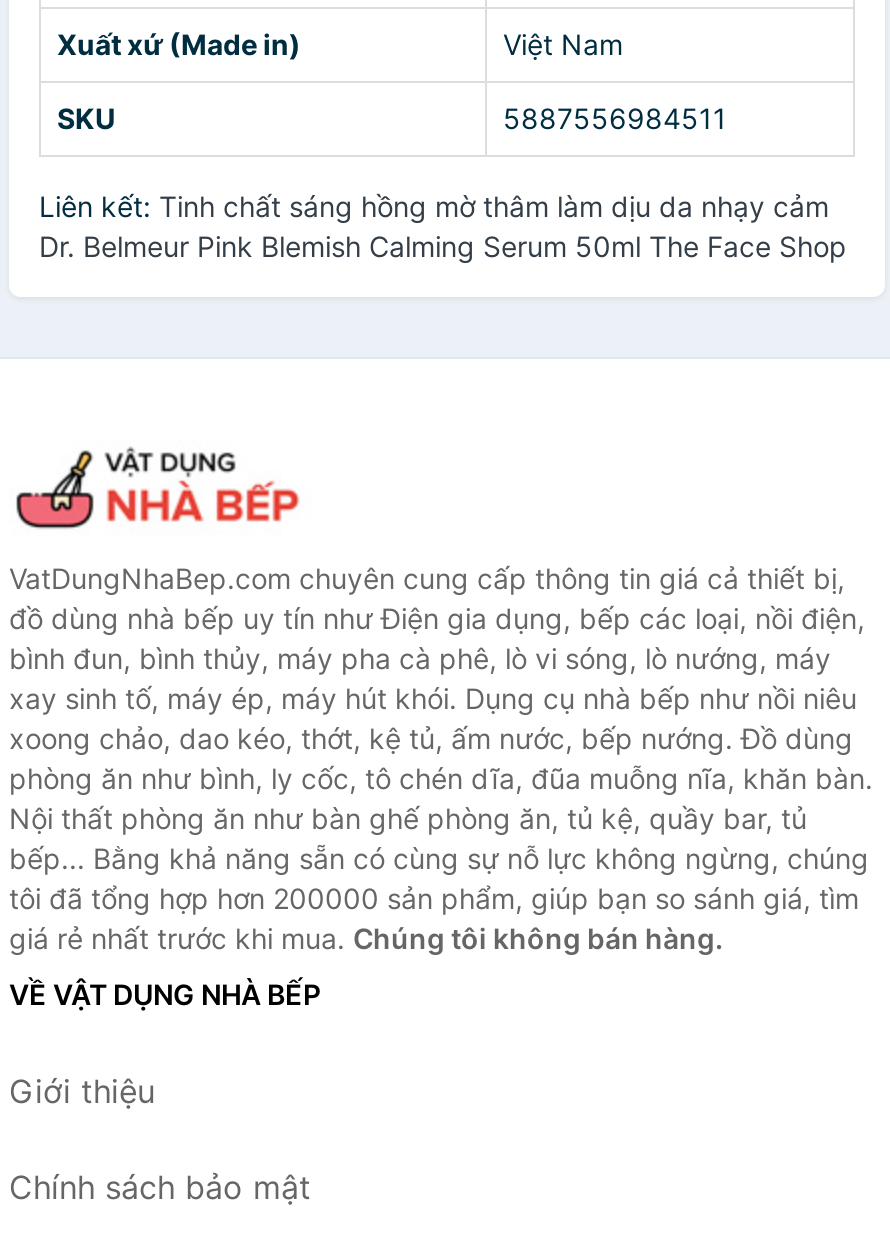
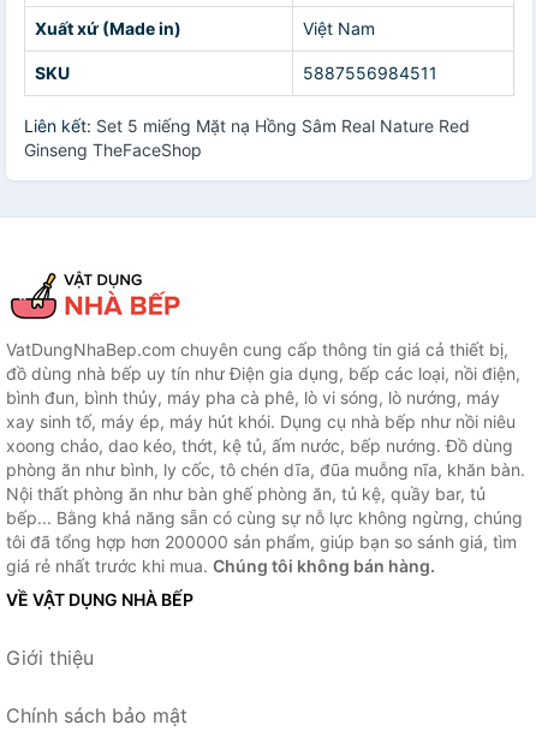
- Liên kết: Tinh chất sáng hồng mờ thâm làm dịu da nhạy cảm
- Dr. Belmeur Pink Blemish Calming Serum 50ml The Face Shop
+ Liên kết: Set 5 miếng Mặt nạ Hồng Sâm Real Nature Red
+ Ginseng TheFaceShop
